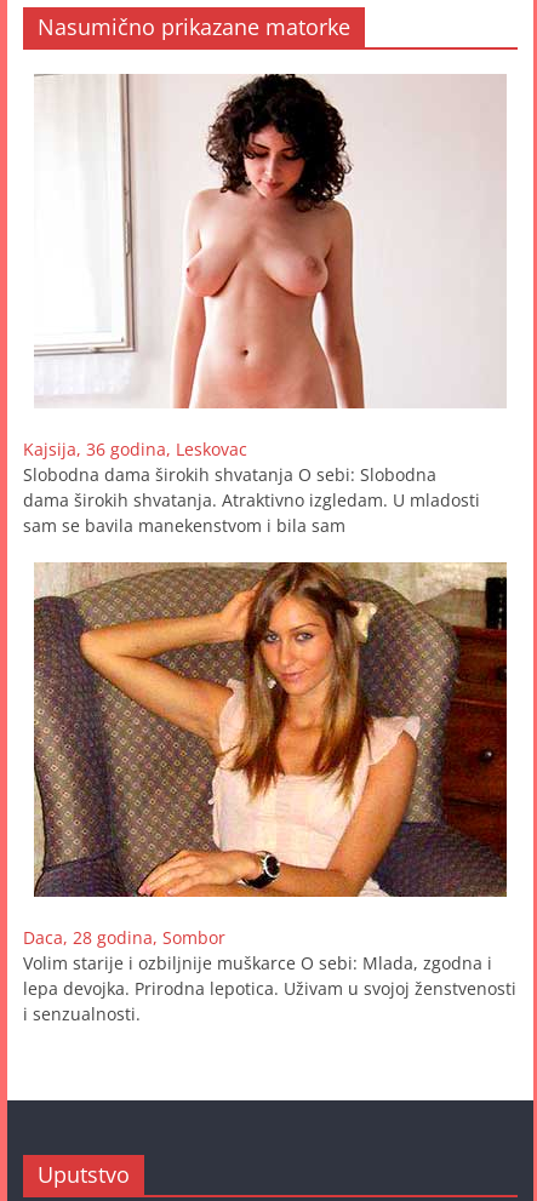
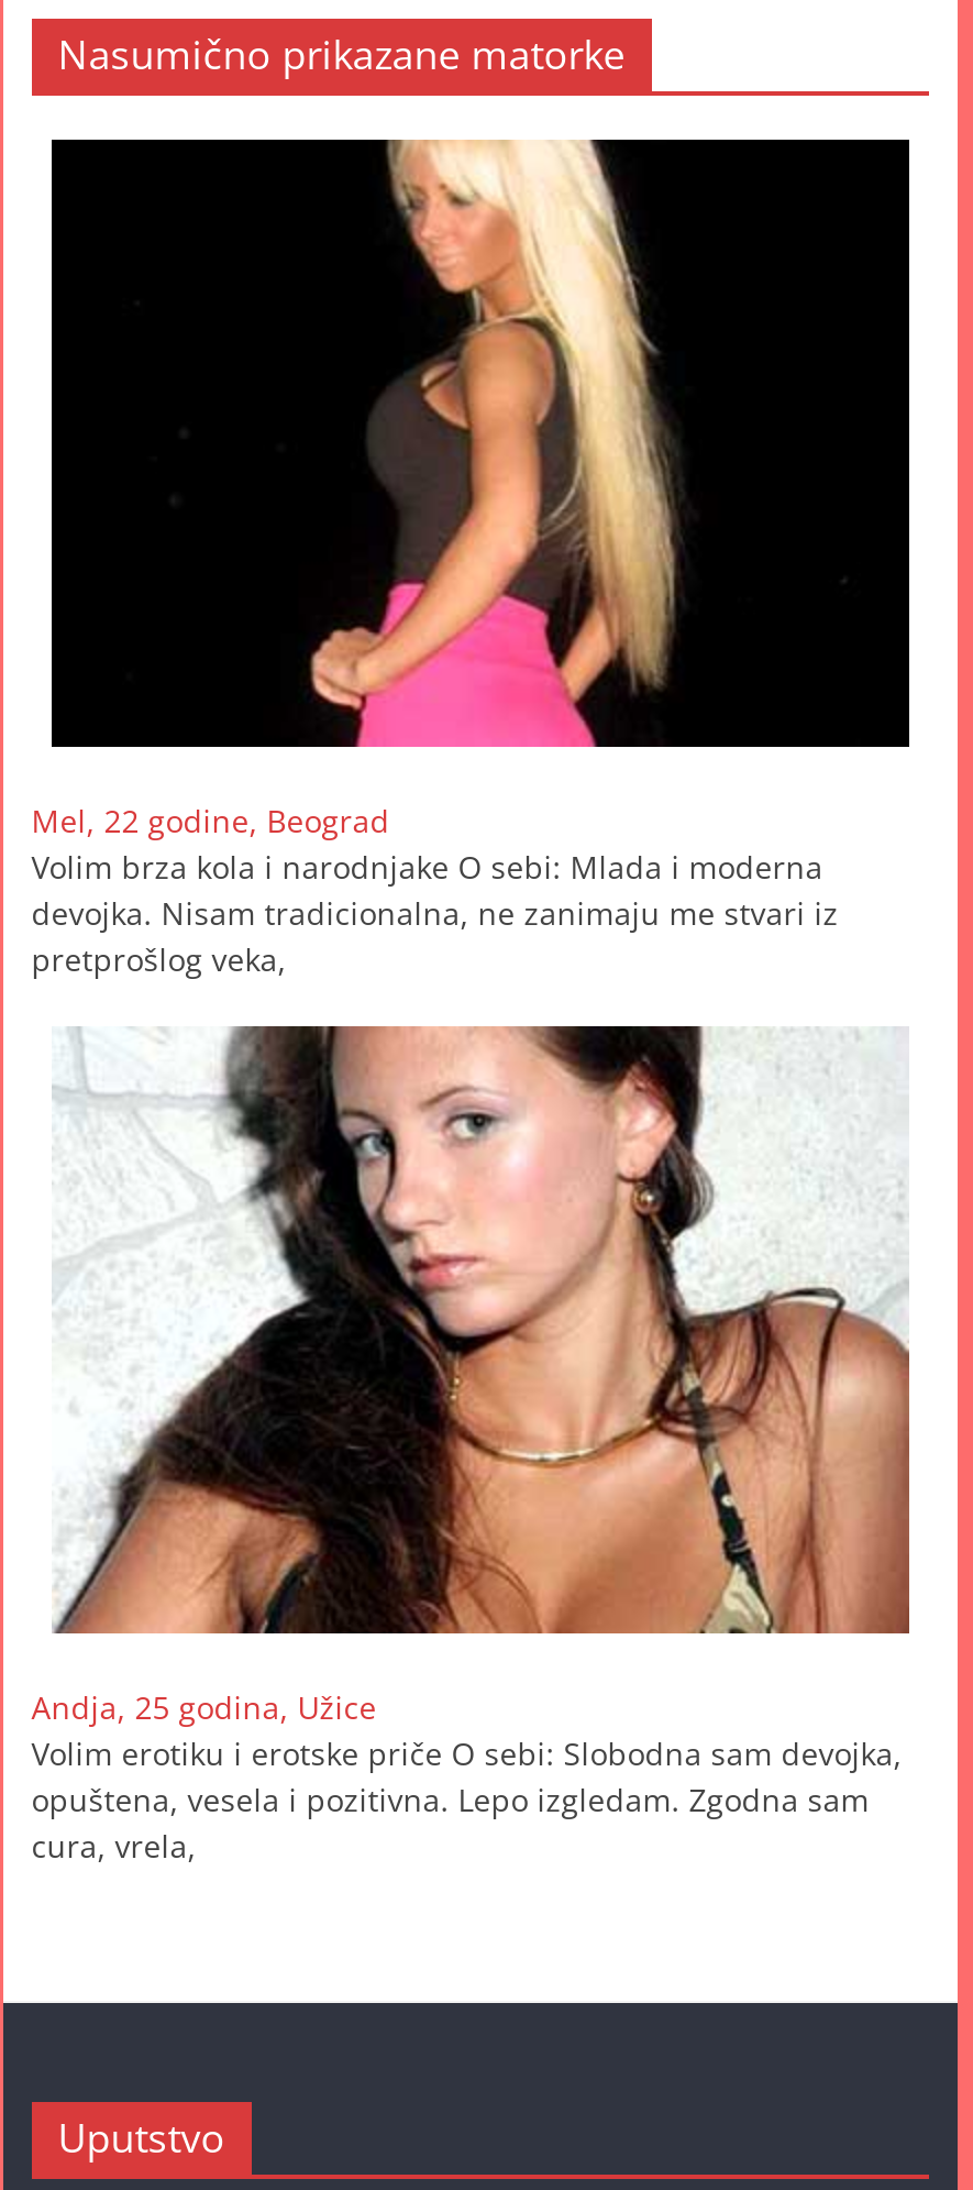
- [image]
- Kajsija, 36 godina, Leskovac
- Slobodna dama širokih shvatanja O sebi: Slobodna
- dama širokih shvatanja. Atraktivno izgledam. U mladosti
- sam se bavila manekenstvom i bila sam
+ [image]
+ Mel, 22 godine, Beograd
+ Volim brza kola i narodnjake O sebi: Mlada i moderna
+ devojka. Nisam tradicionalna, ne zanimaju me stvari iz
+ pretprošlog veka,

- [image]
- Daca, 28 godina, Sombor
- Volim starije i ozbiljnije muškarce O sebi: Mlada, zgodna i
- lepa devojka. Prirodna lepotica. Uživam u svojoj ženstvenosti
- i senzualnosti.
+ [image]
+ Andja, 25 godina, Užice
+ Volim erotiku i erotske priče O sebi: Slobodna sam devojka,
+ opuštena, vesela i pozitivna. Lepo izgledam. Zgodna sam
+ cura, vrela,
